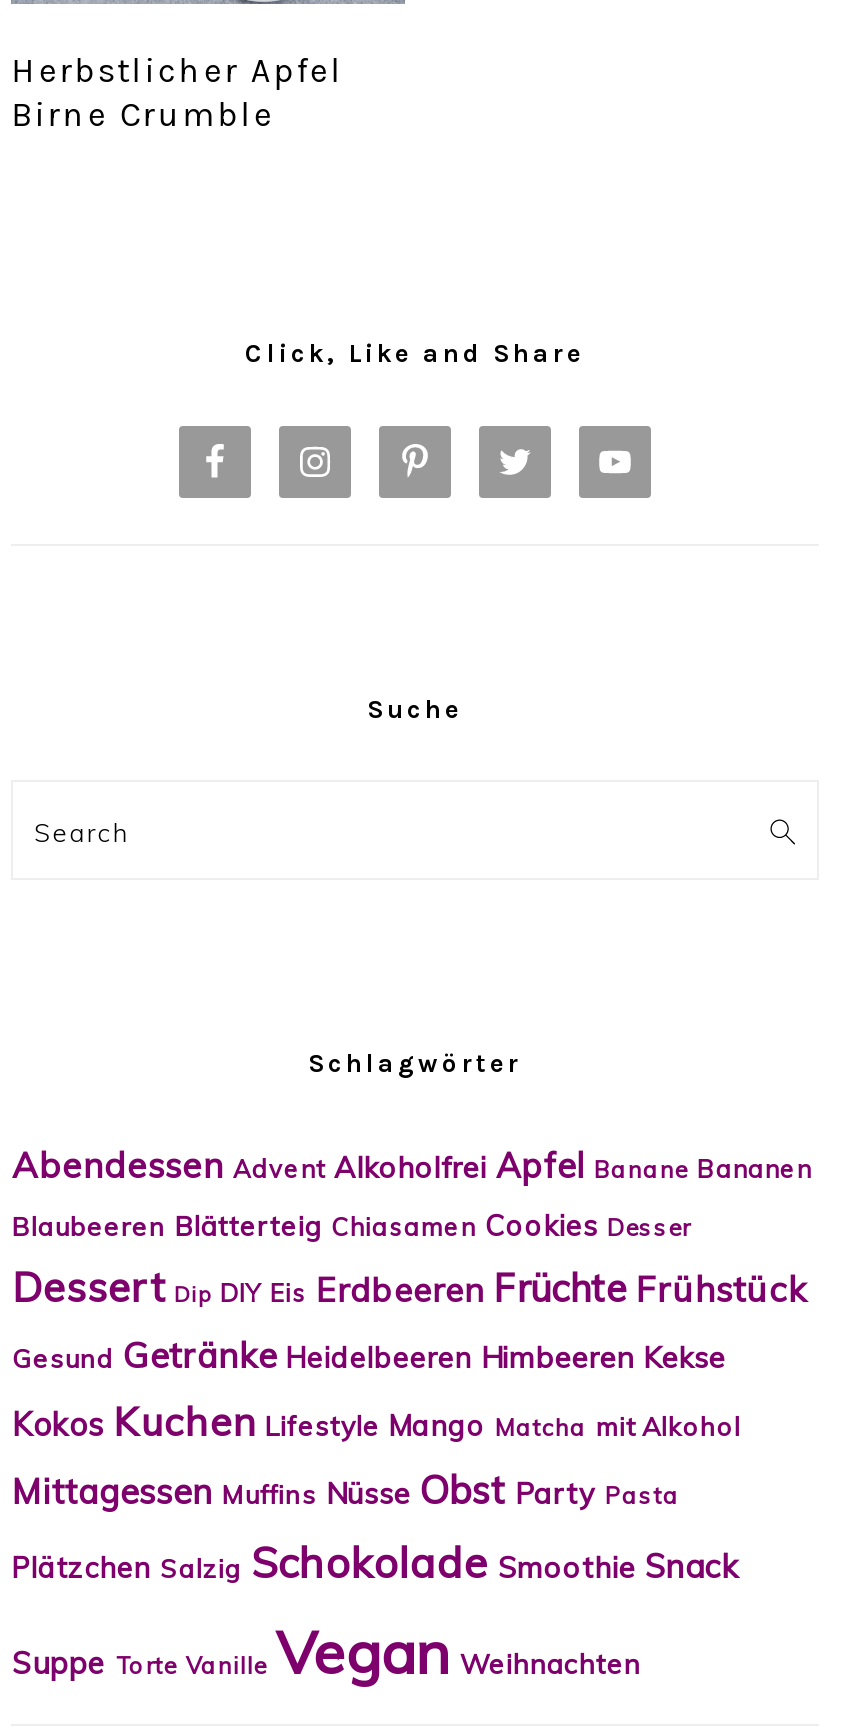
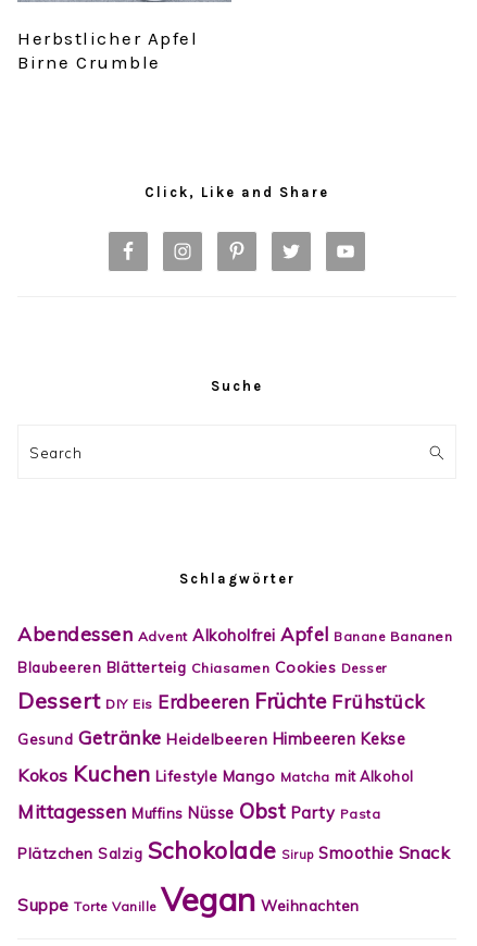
- Dessert Dip DIY Eis Erdbeeren Früchte Frühstück
+ Dessert DIY Eis Erdbeeren Früchte Frühstück

- Plätzchen Salzig Schokolade Smoothie Snack
+ Plätzchen Salzig Schokolade Sirup Smoothie Snack
